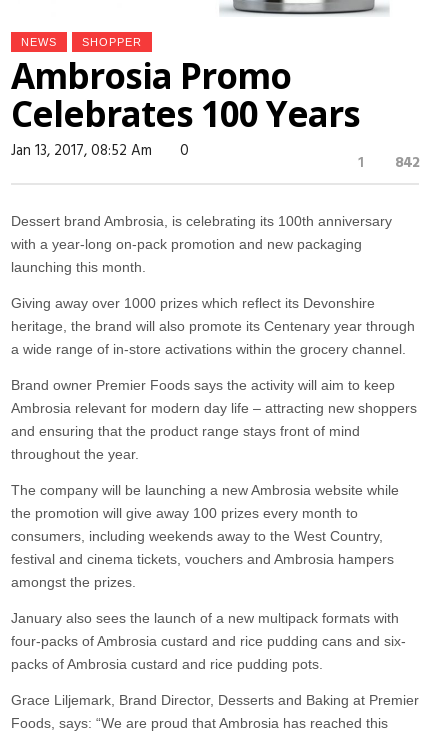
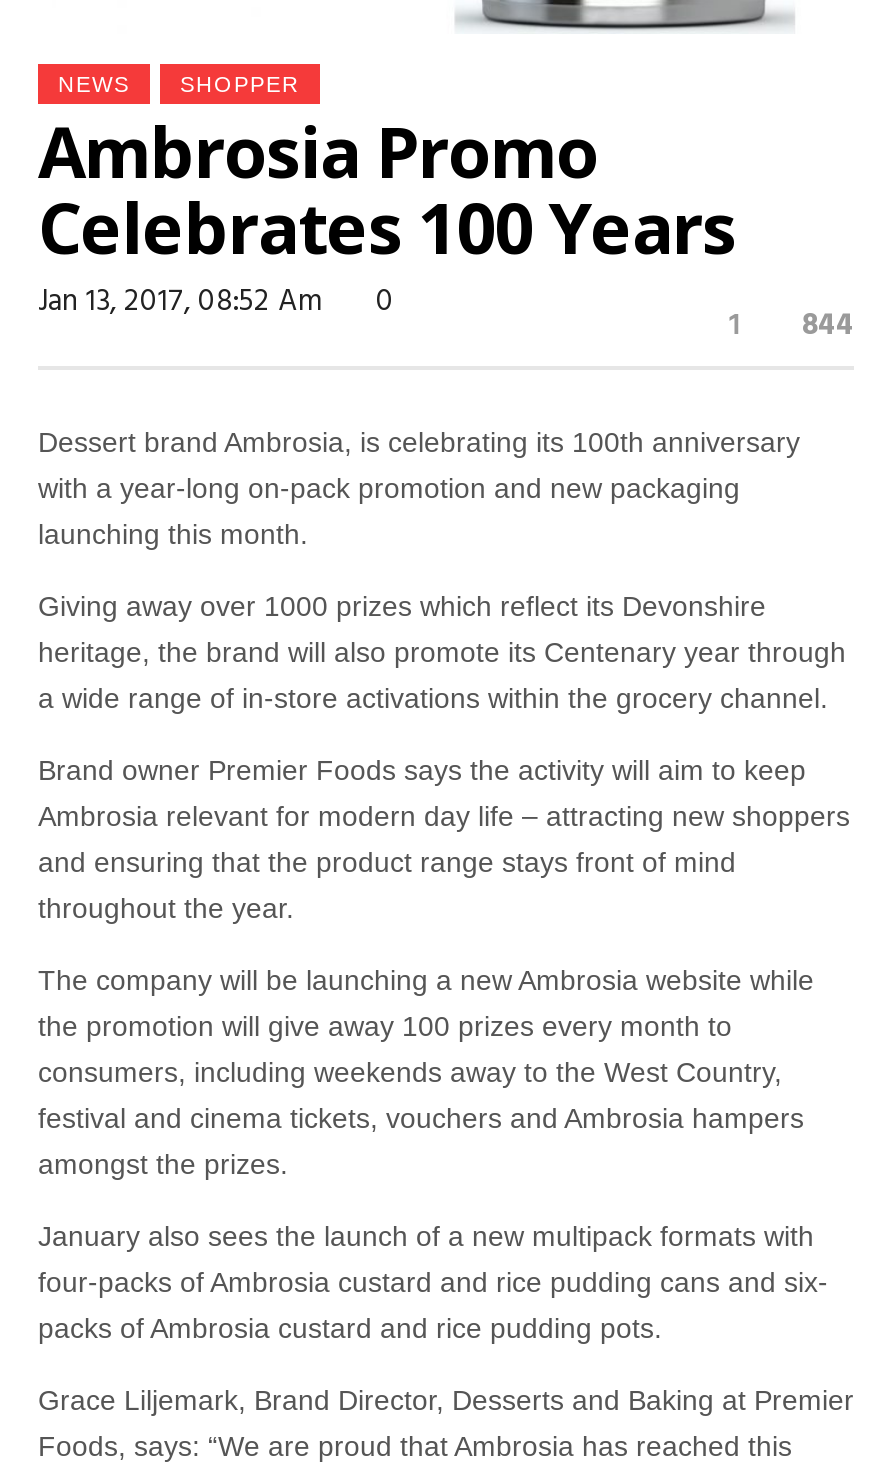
- 1 842
+ 1 844
